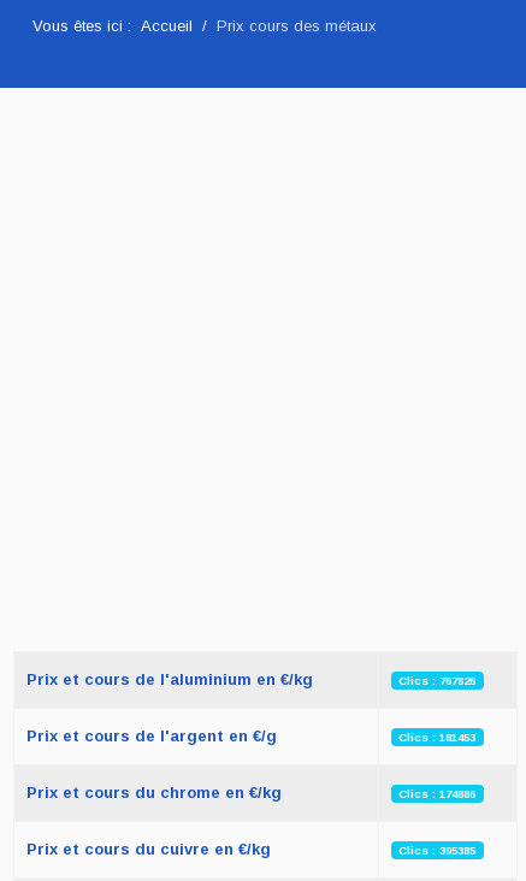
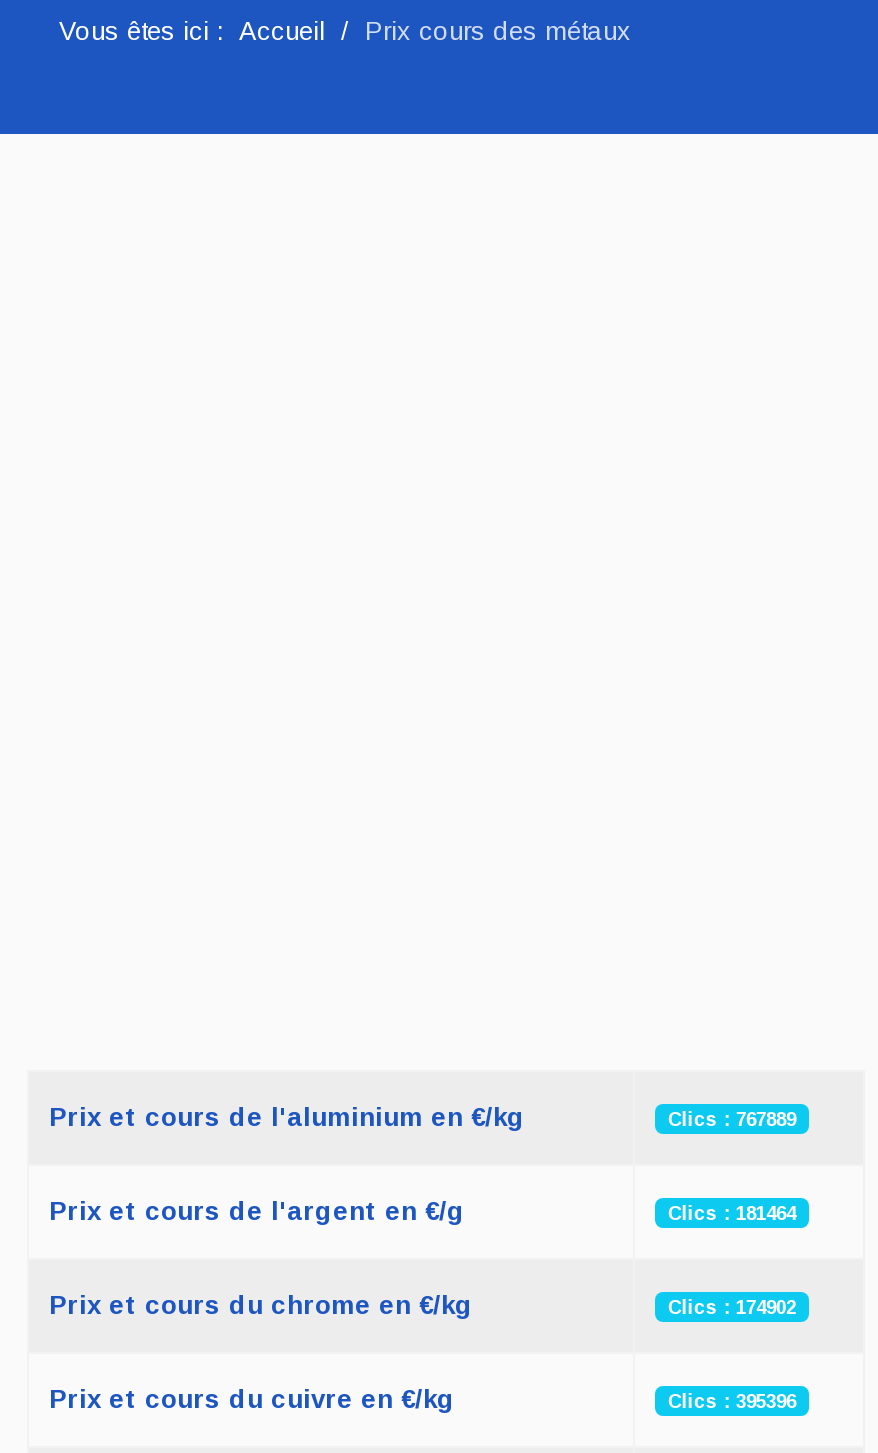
- Clics : 767826
+ Clics : 767889

- Clics : 181453
+ Clics : 181464

- Clics : 174886
+ Clics : 174902

- Clics : 395385
+ Clics : 395396
